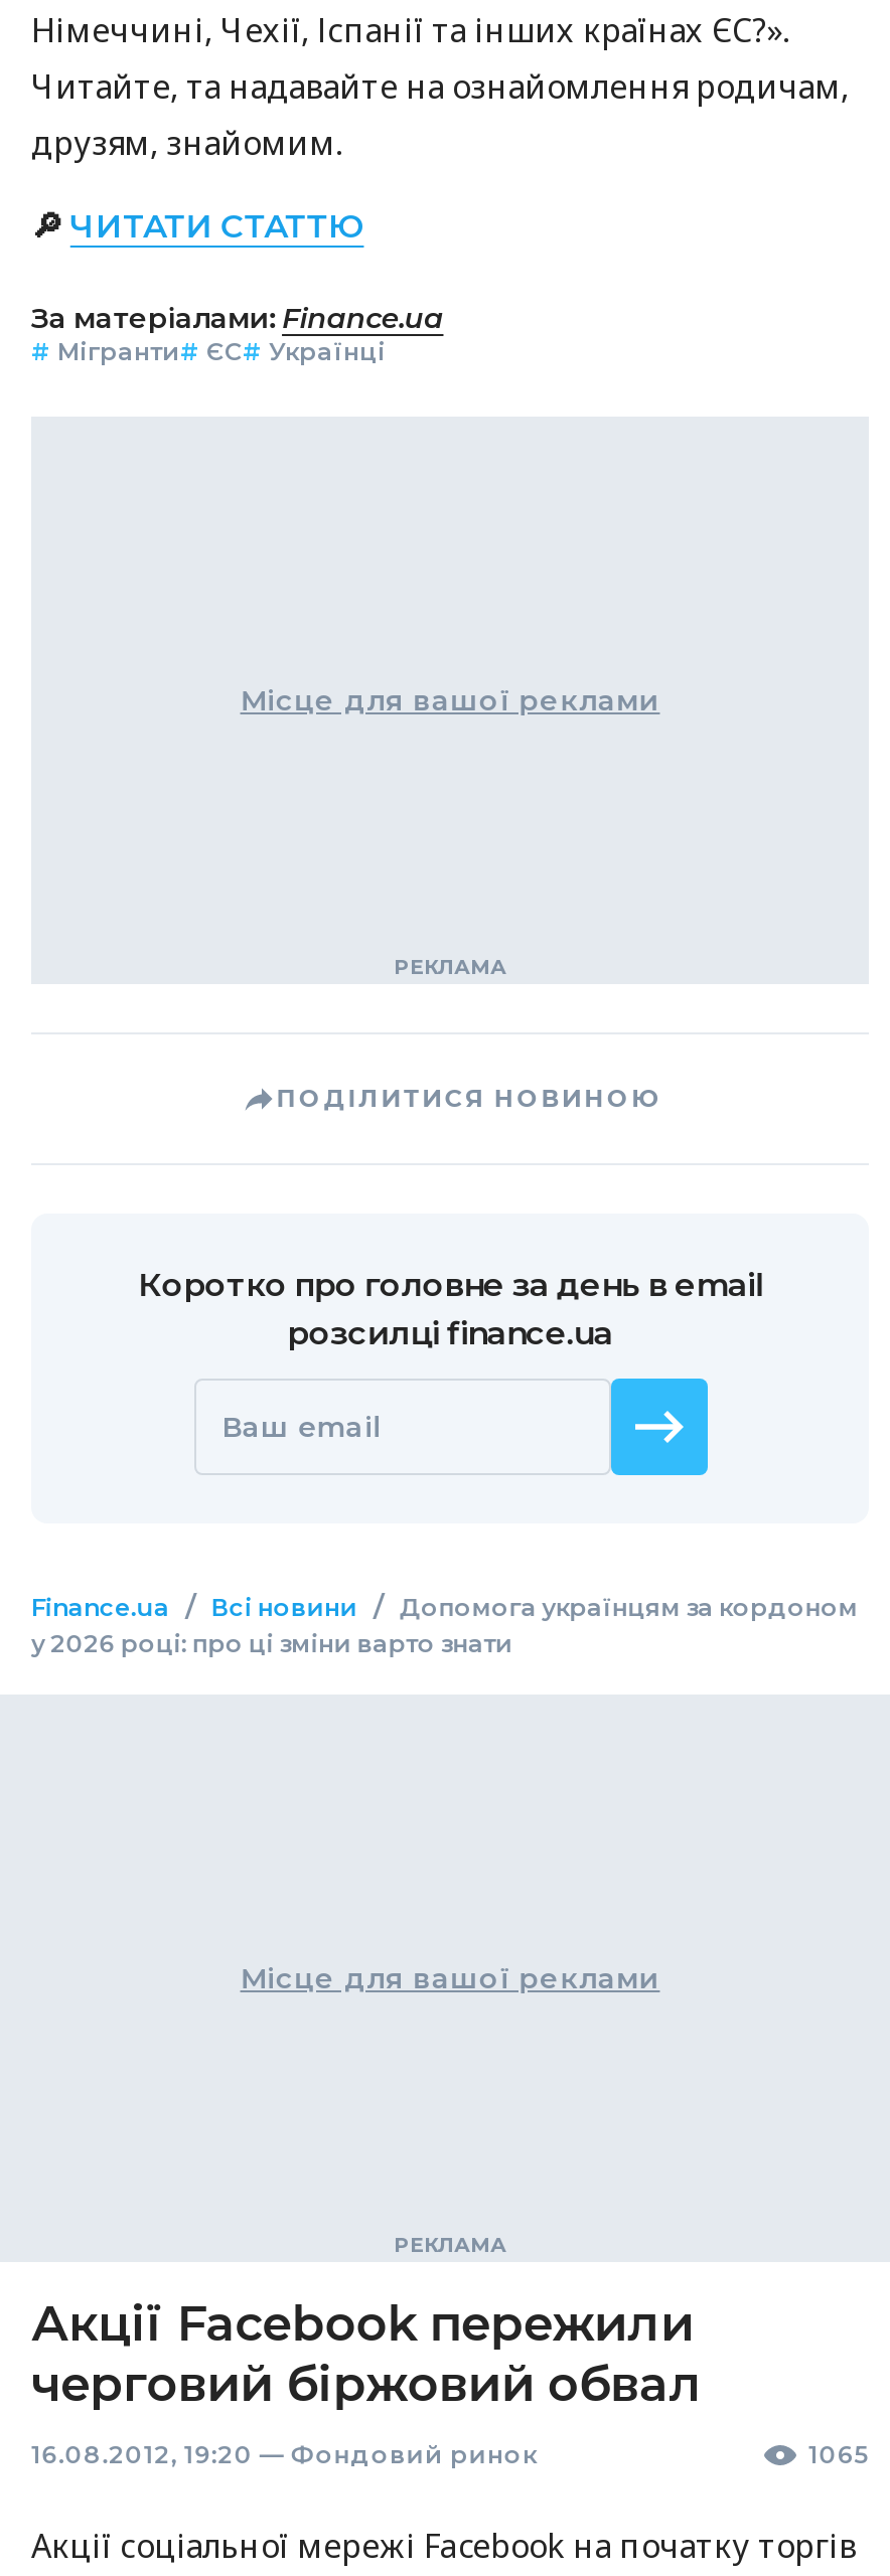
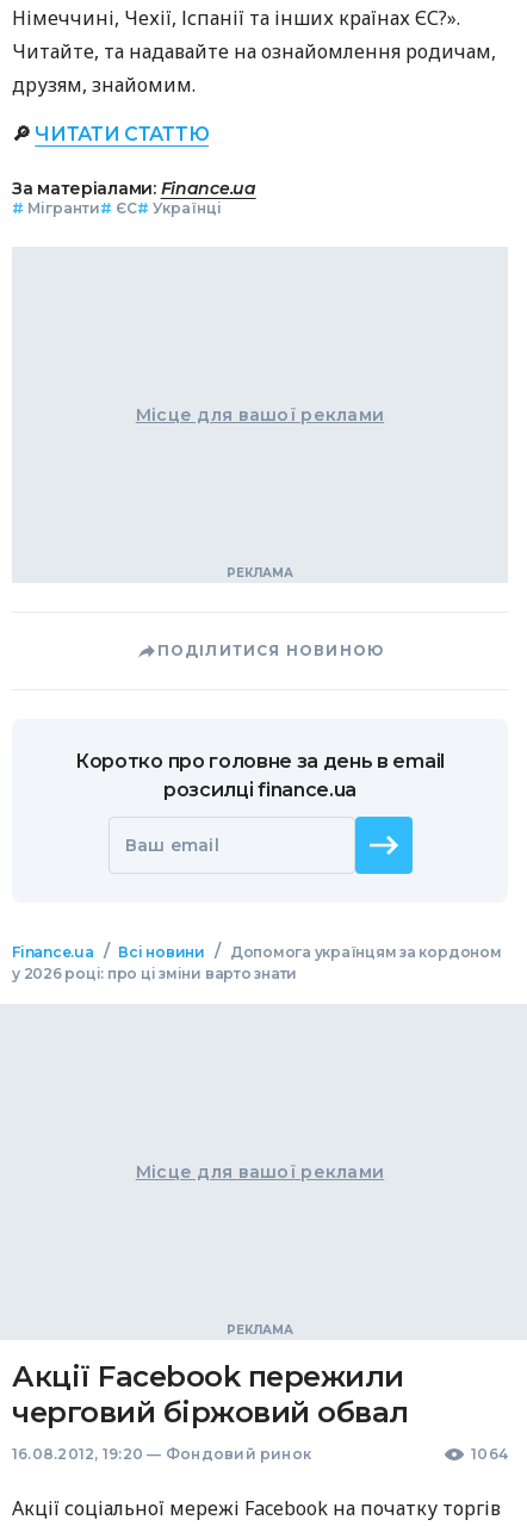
- 1065
+ 1064
